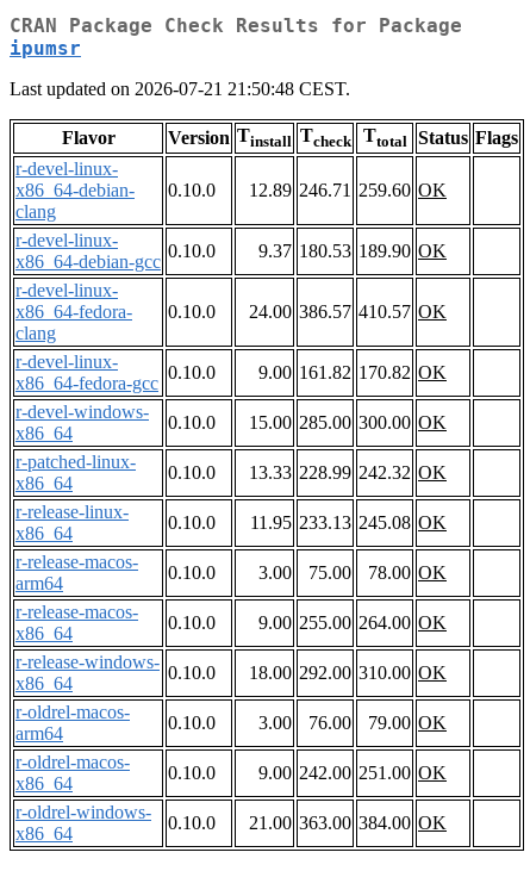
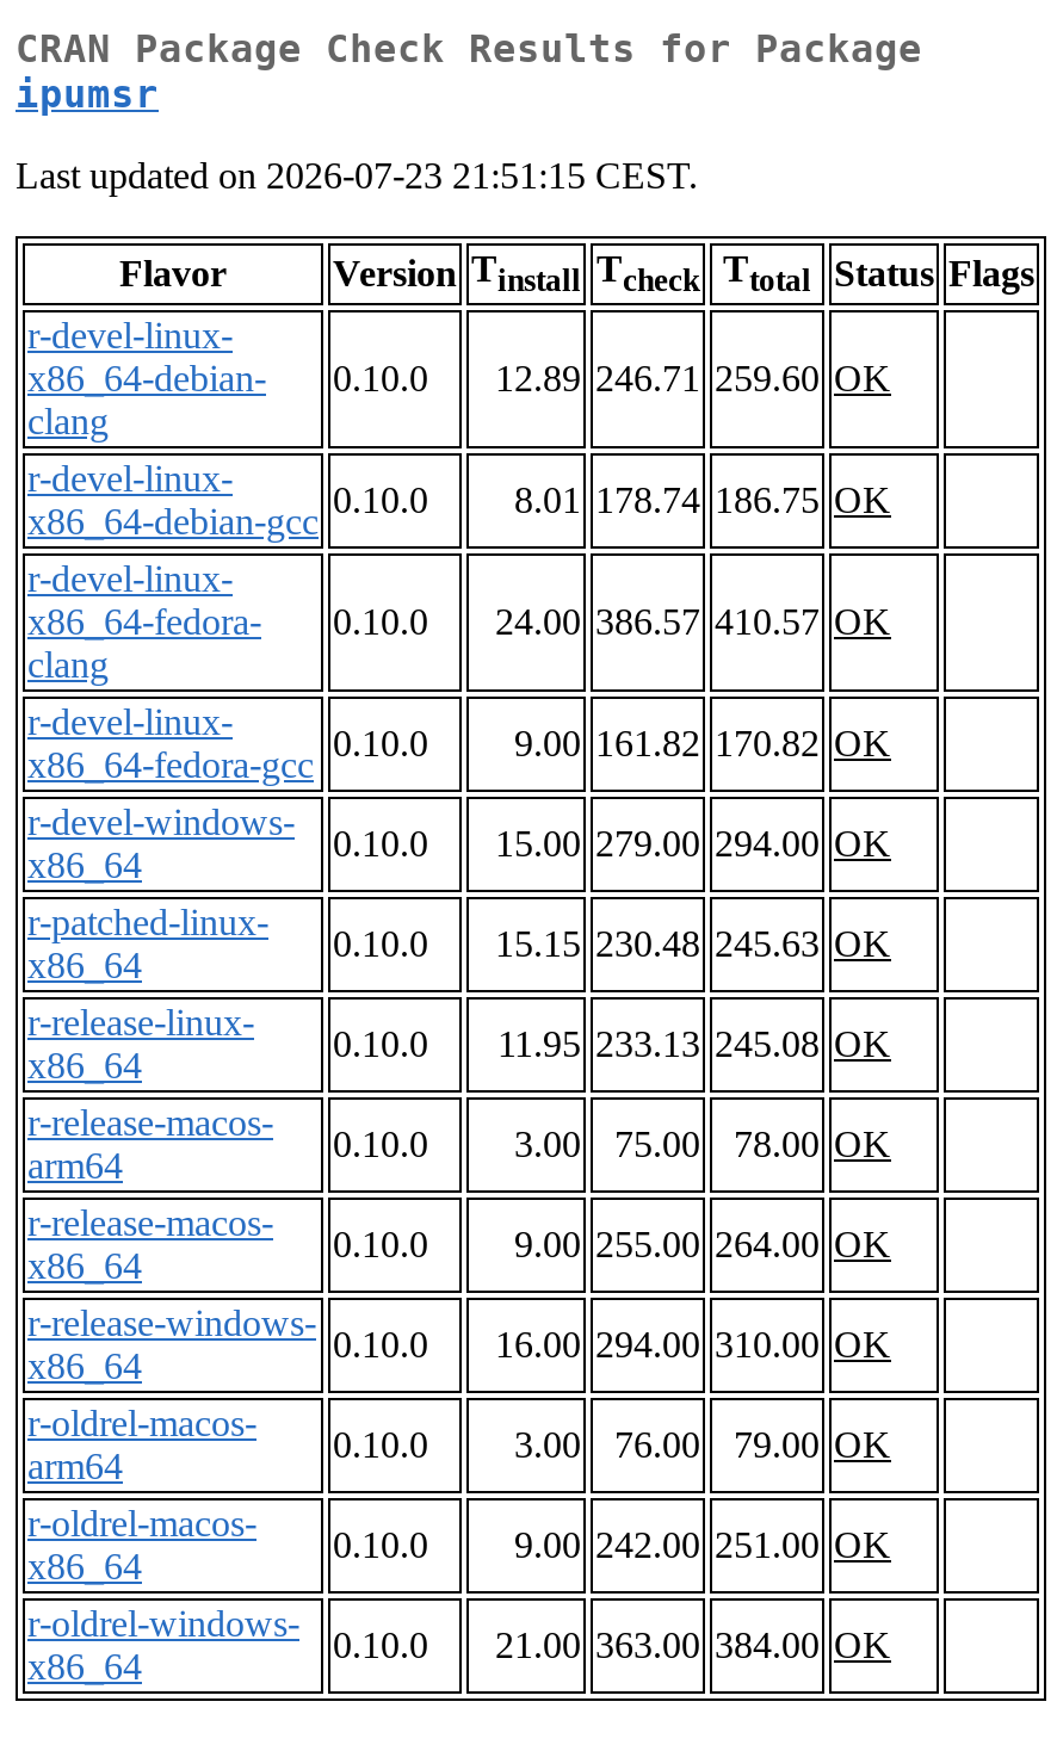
- Last updated on 2026-07-21 21:50:48 CEST.
+ Last updated on 2026-07-23 21:51:15 CEST.

- 9.37 180.53 189.90 OK
+ 8.01 178.74 186.75 OK

- 0.10.0 15.00 285.00 300.00 OK
+ 0.10.0 15.00 279.00 294.00 OK

- 0.10.0 13.33 228.99 242.32 OK
+ 0.10.0 15.15 230.48 245.63 OK

- 0.10.0 18.00 292.00 310.00 OK
+ 0.10.0 16.00 294.00 310.00 OK
